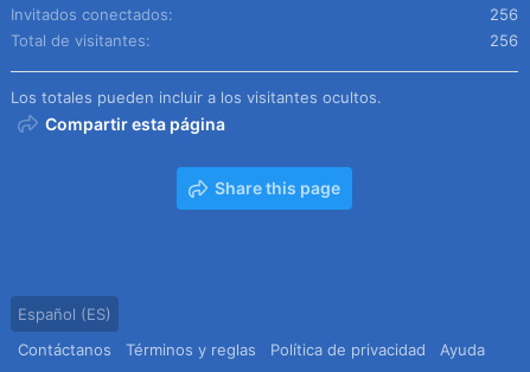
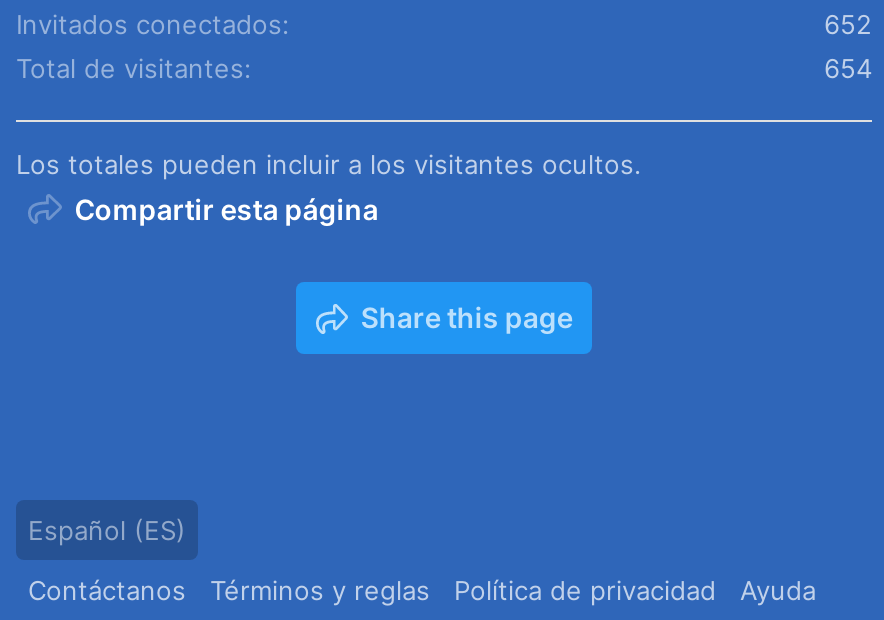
- 256
+ 652

- 256
+ 654
